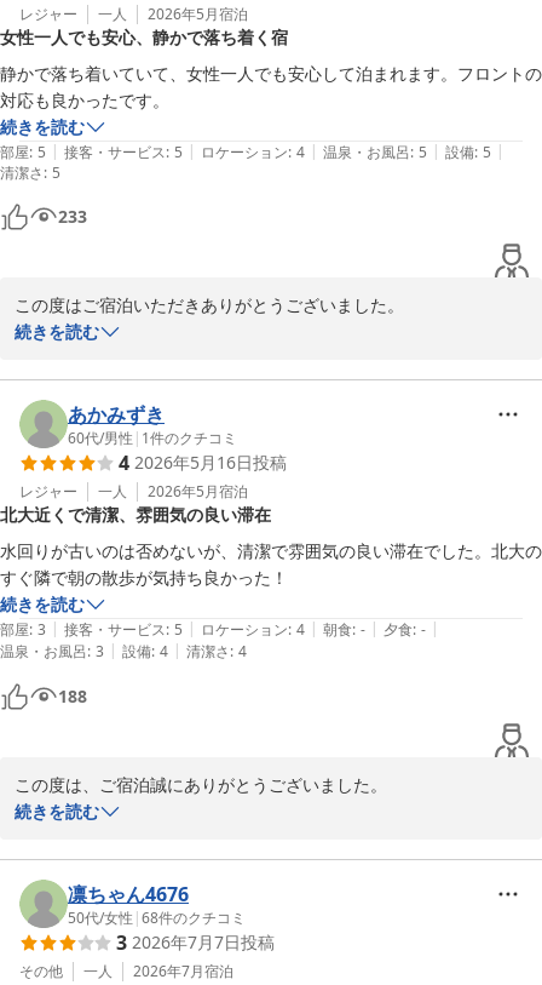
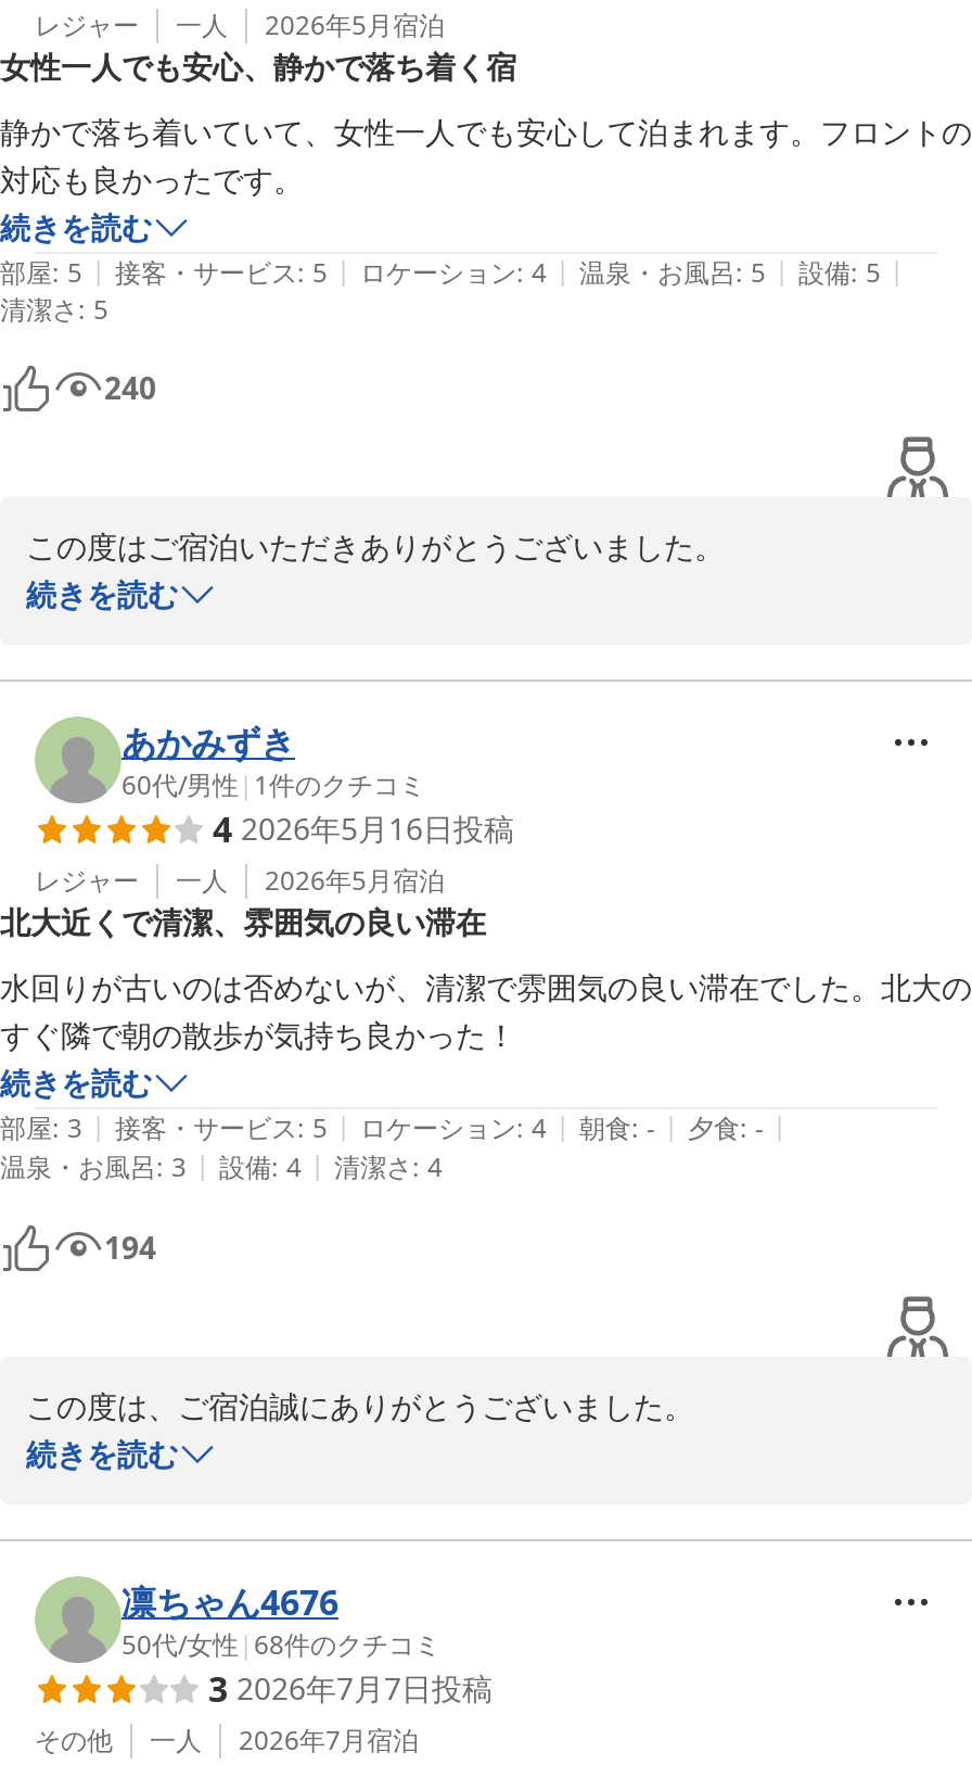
- 233
+ 240

- 188
+ 194
